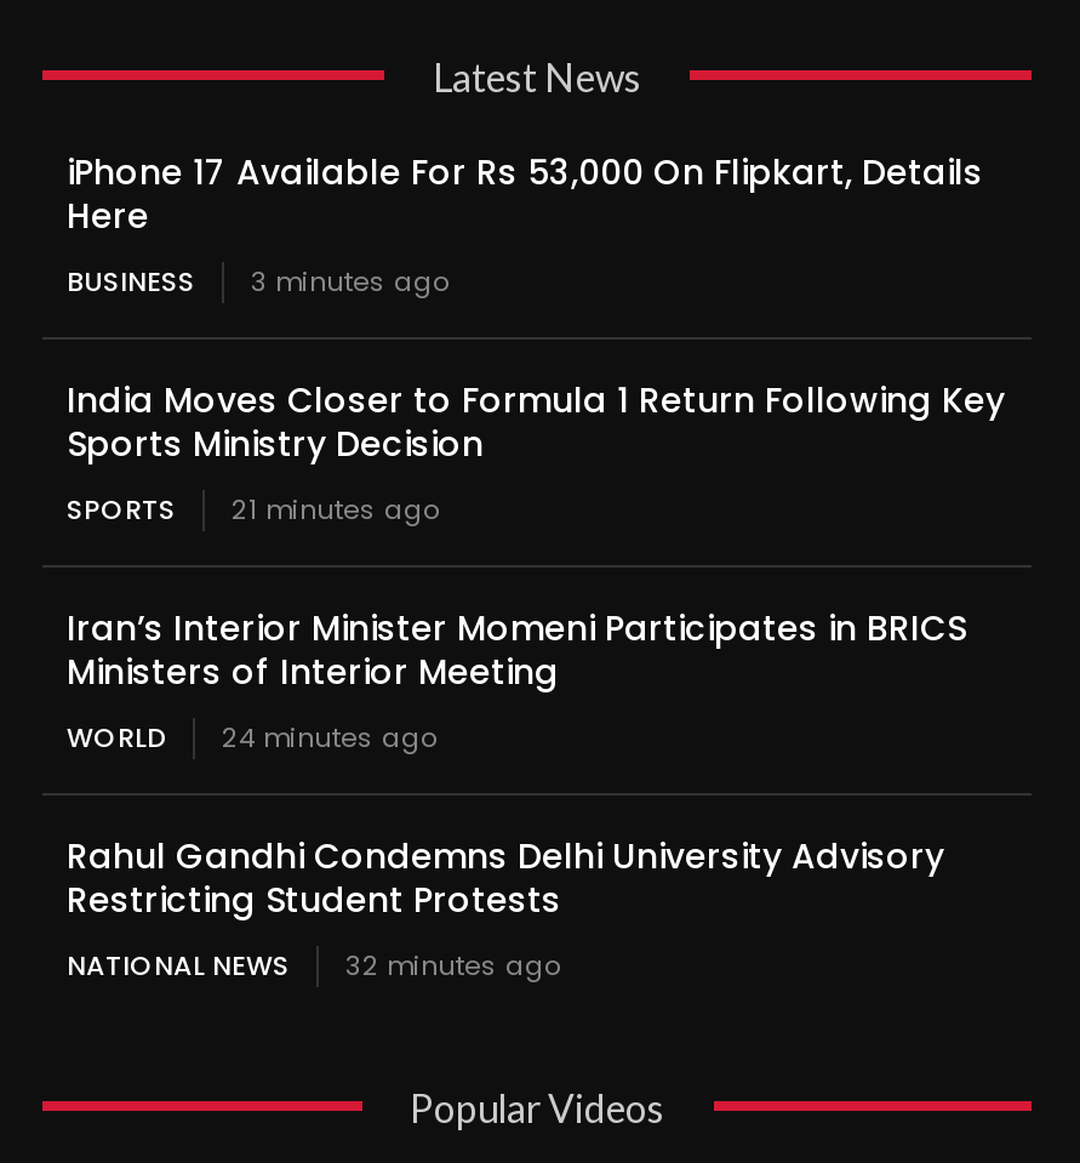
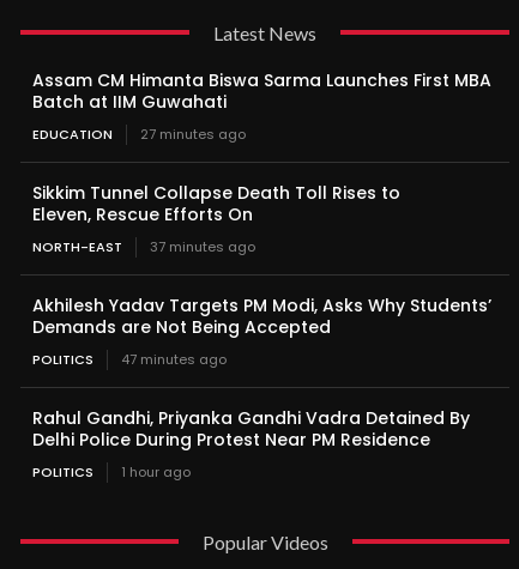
- iPhone 17 Available For Rs 53,000 On Flipkart, Details
- Here
- BUSINESS
- 3 minutes ago
+ Assam CM Himanta Biswa Sarma Launches First MBA
+ Batch at IIM Guwahati
+ EDUCATION
+ 27 minutes ago

- India Moves Closer to Formula 1 Return Following Key
- Sports Ministry Decision
- SPORTS
- 21 minutes ago
+ Sikkim Tunnel Collapse Death Toll Rises to
+ Eleven, Rescue Efforts On
+ NORTH-EAST
+ 37 minutes ago

- Iran’s Interior Minister Momeni Participates in BRICS
- Ministers of Interior Meeting
- WORLD
- 24 minutes ago
+ Akhilesh Yadav Targets PM Modi, Asks Why Students’
+ Demands are Not Being Accepted
+ POLITICS
+ 47 minutes ago

- Rahul Gandhi Condemns Delhi University Advisory
- Restricting Student Protests
- NATIONAL NEWS
- 32 minutes ago
+ Rahul Gandhi, Priyanka Gandhi Vadra Detained By
+ Delhi Police During Protest Near PM Residence
+ POLITICS
+ 1 hour ago
